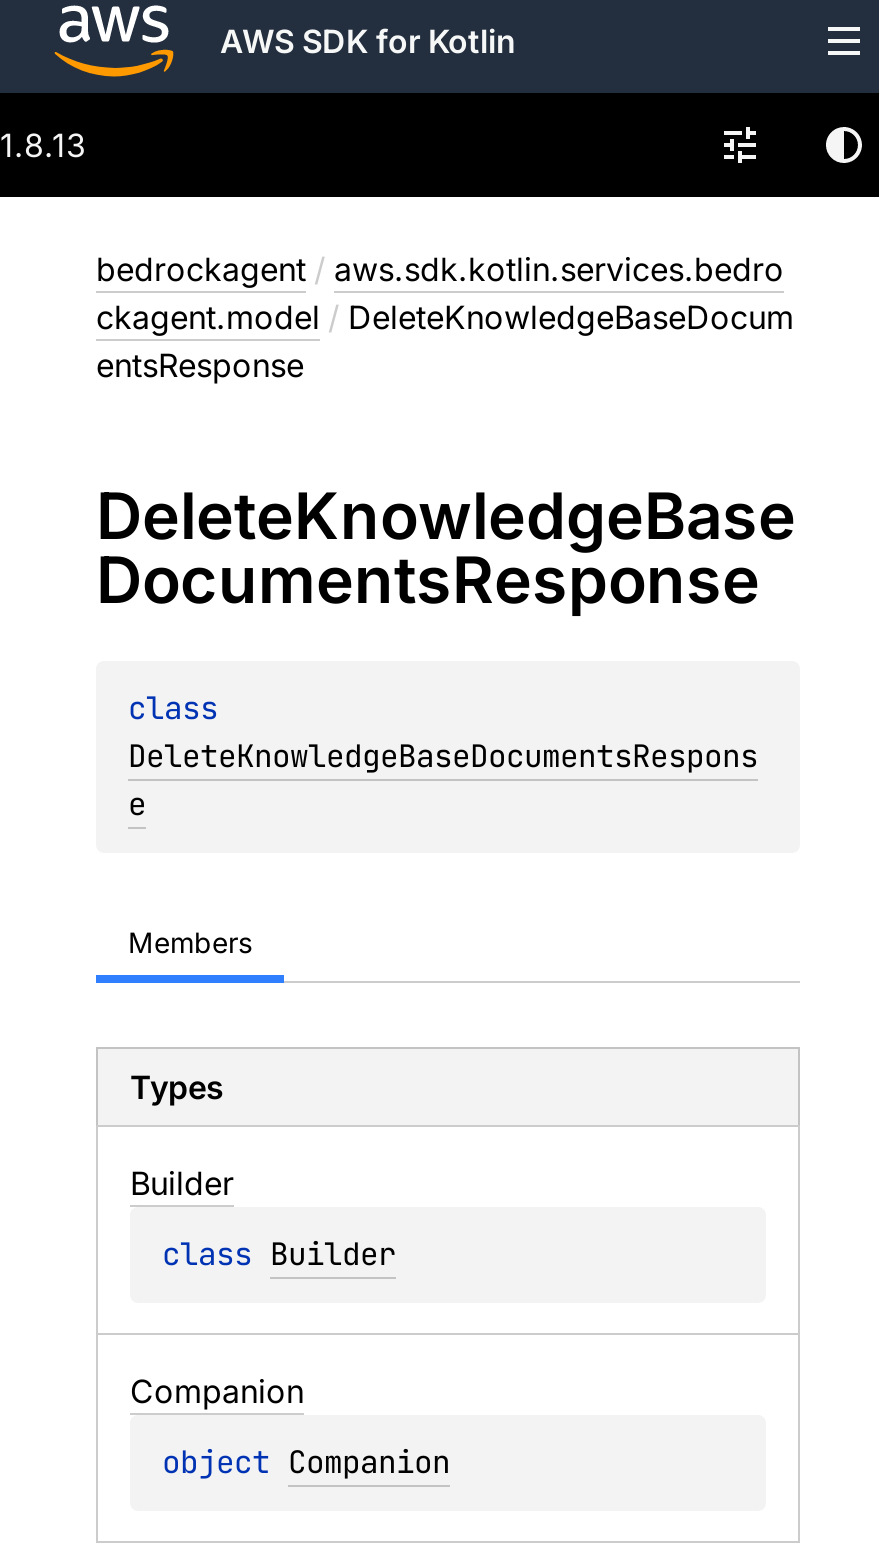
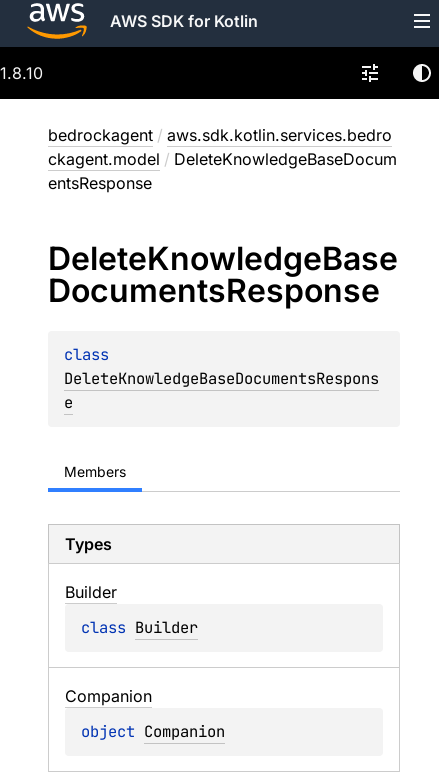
- 1.8.13
+ 1.8.10
